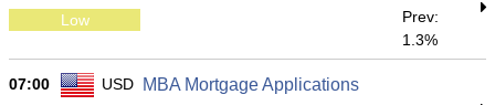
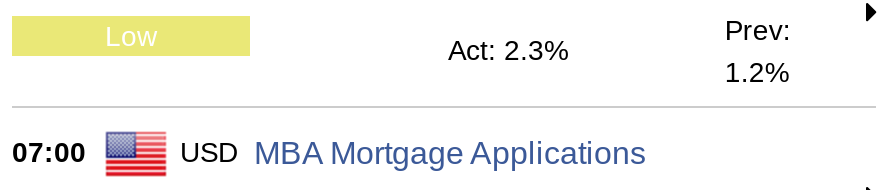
+ Act: 2.3%

- 1.3%
+ 1.2%
